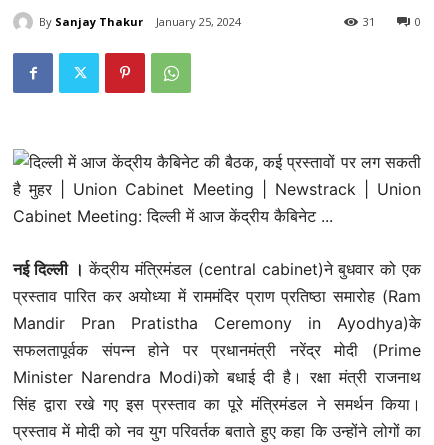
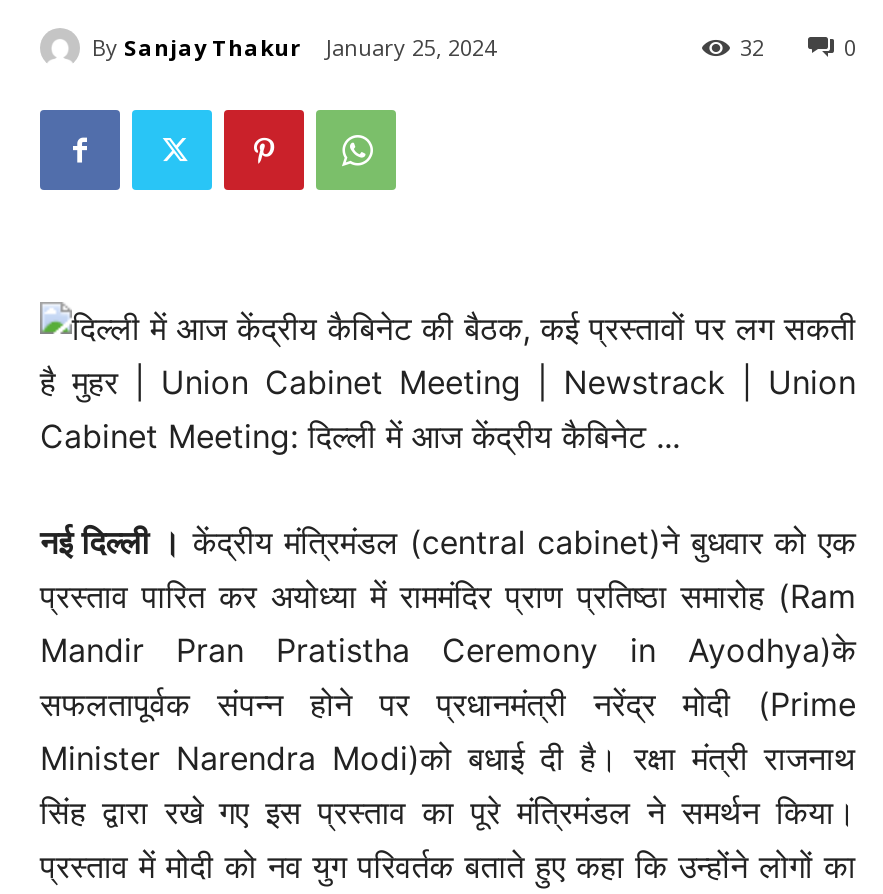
- 31
+ 32
